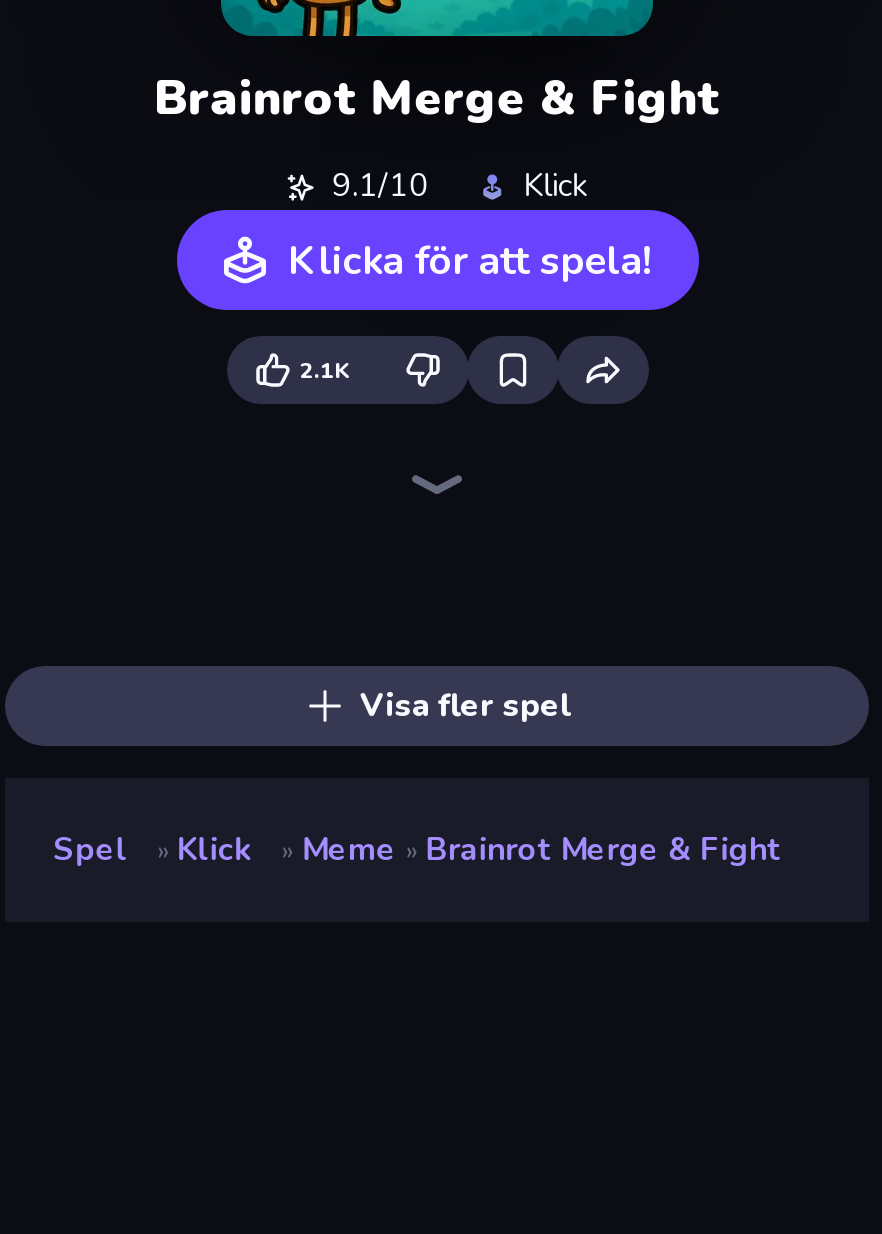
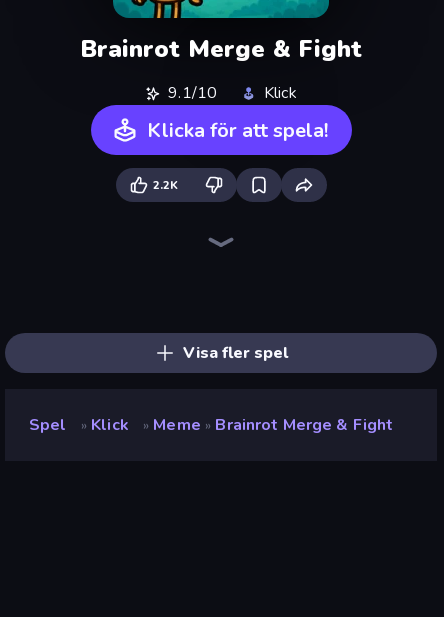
- 2.1K
+ 2.2K
